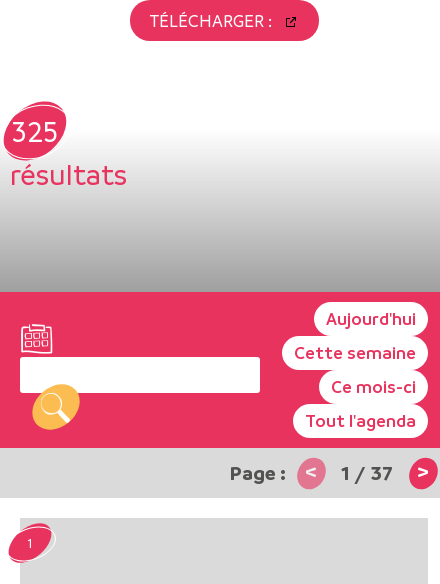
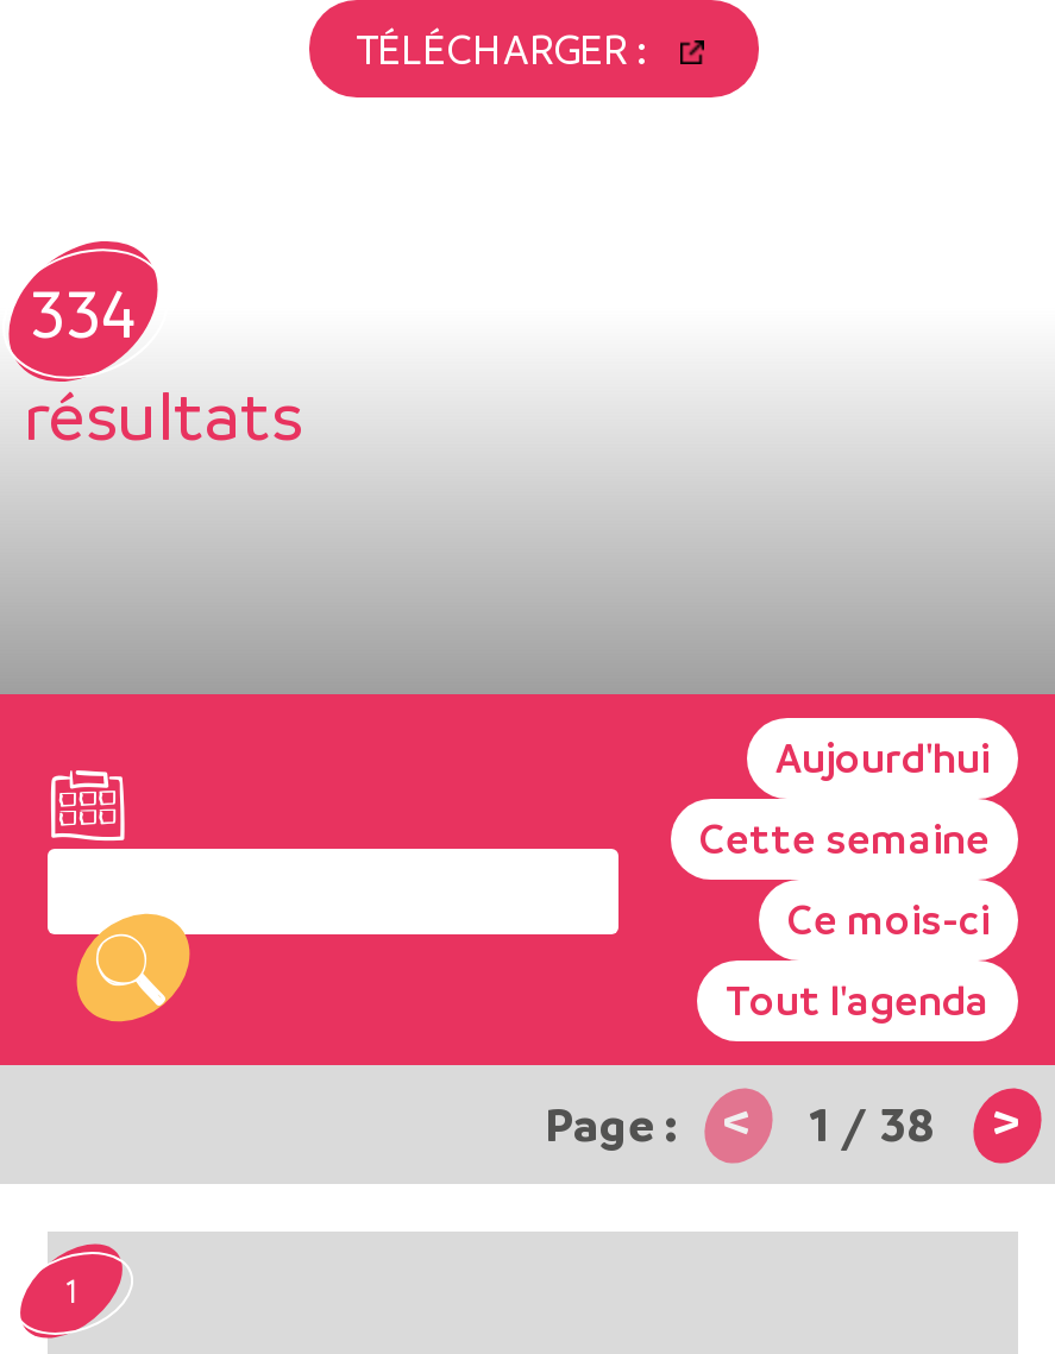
- 325
+ 334

- 1 / 37
+ 1 / 38
